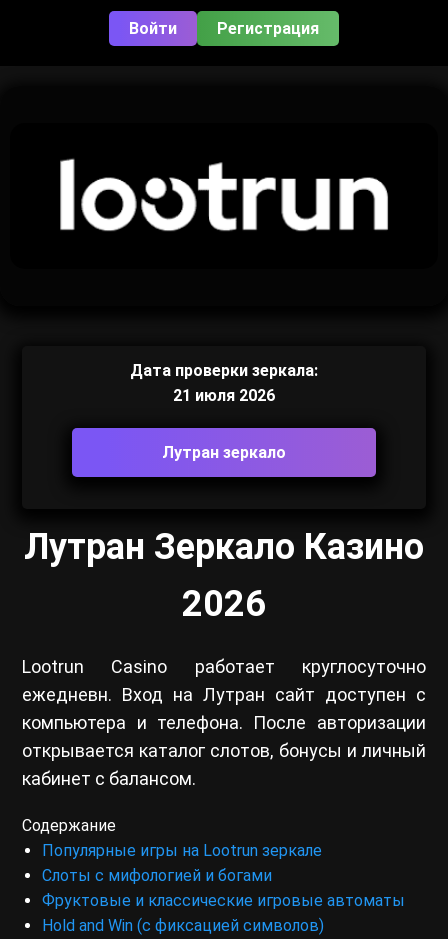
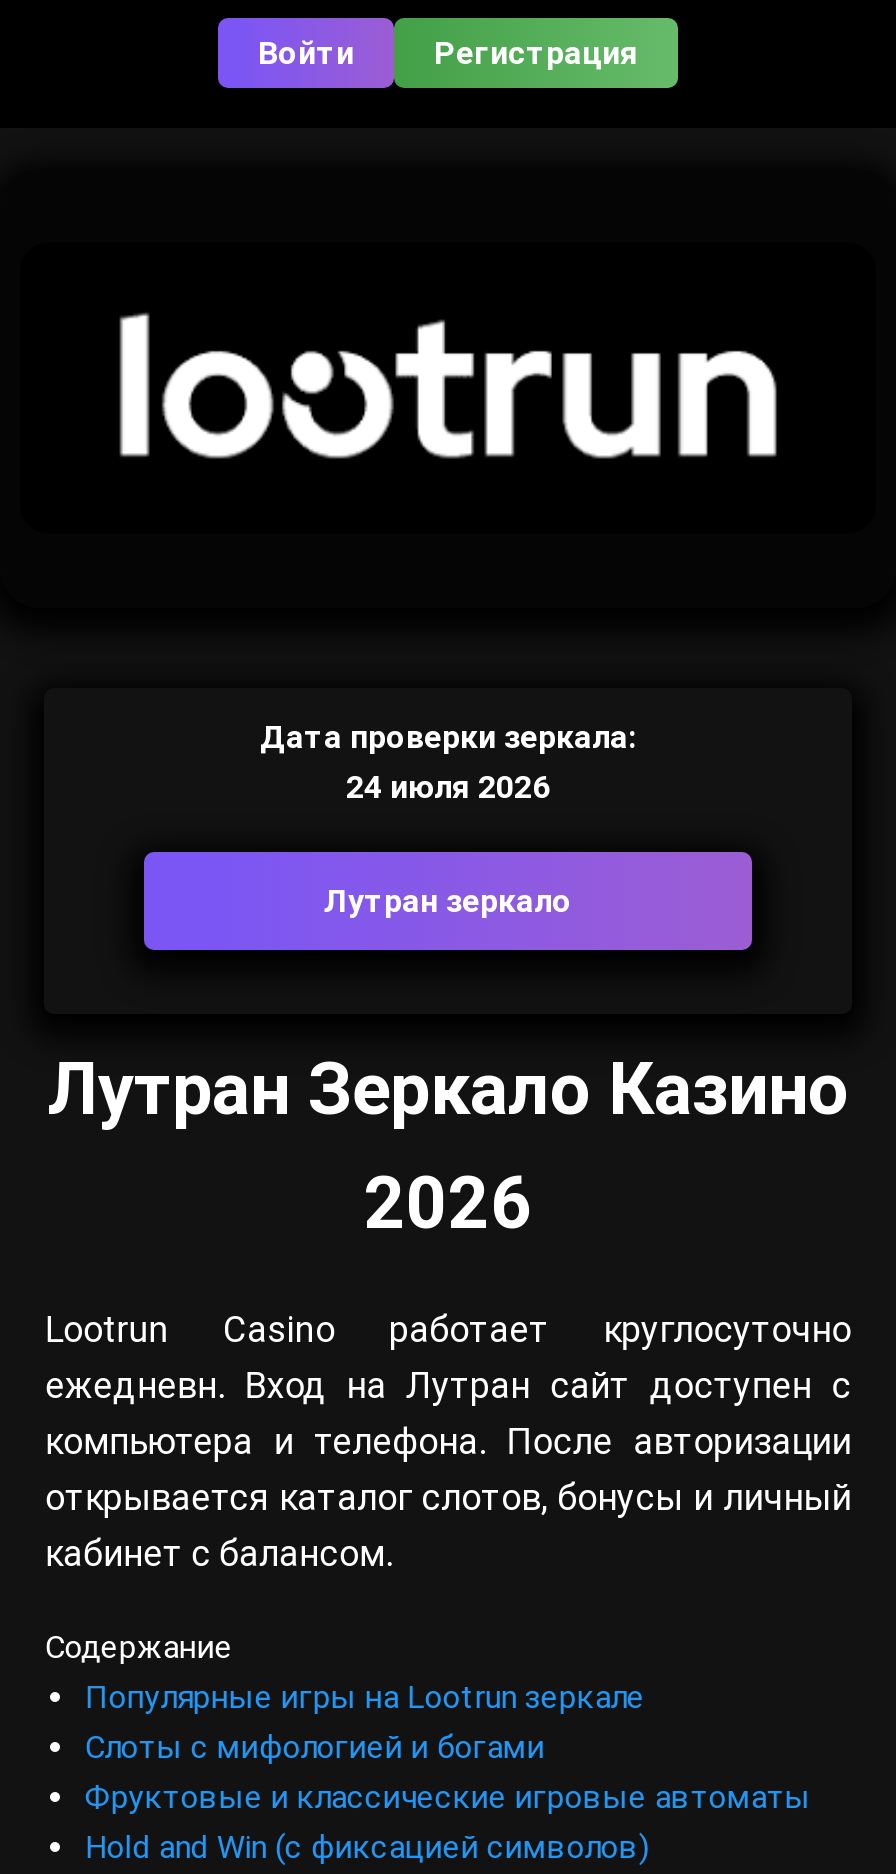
- 21 июля 2026
+ 24 июля 2026
